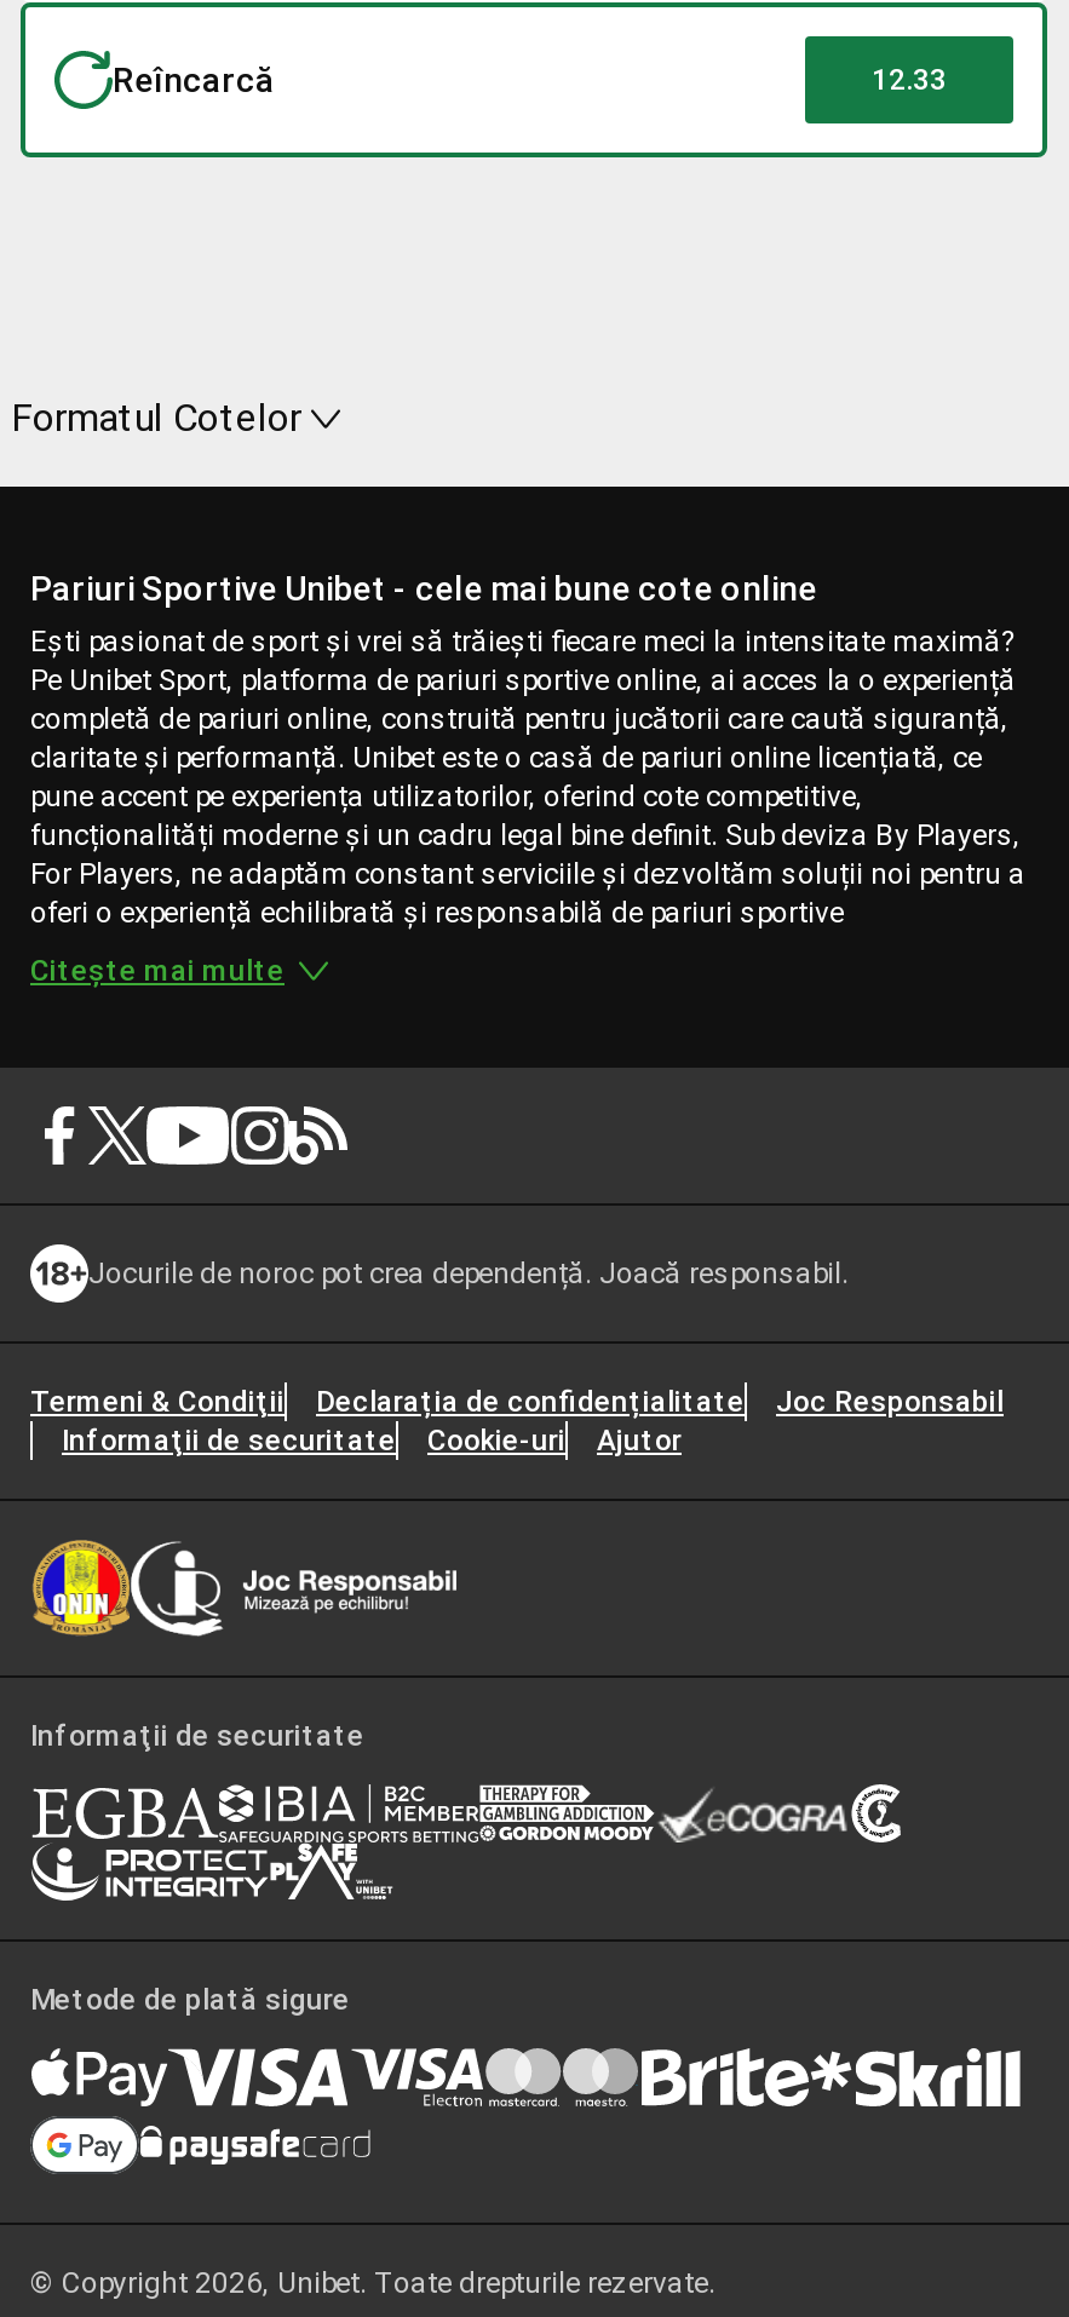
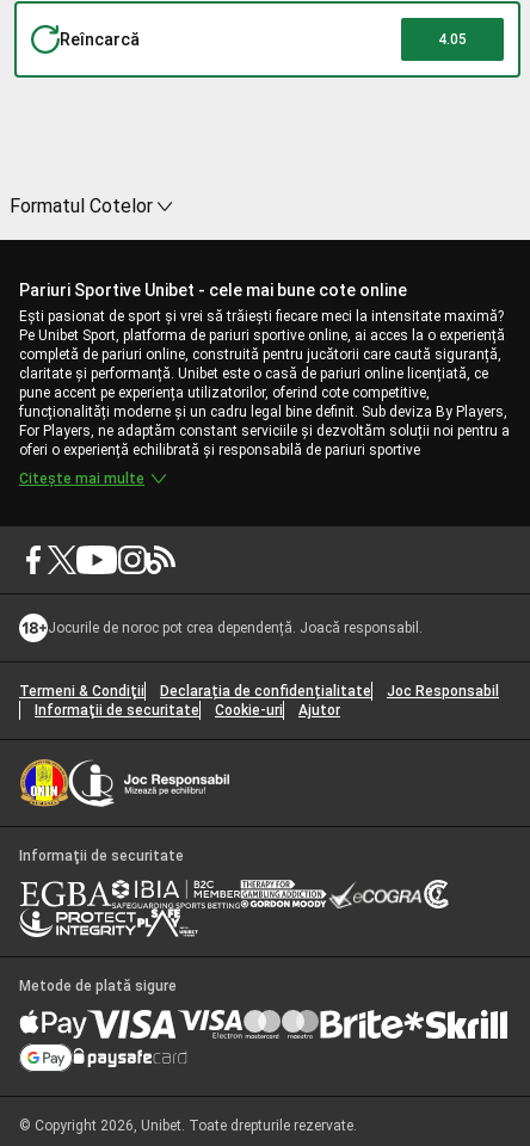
- 12.33
+ 4.05
